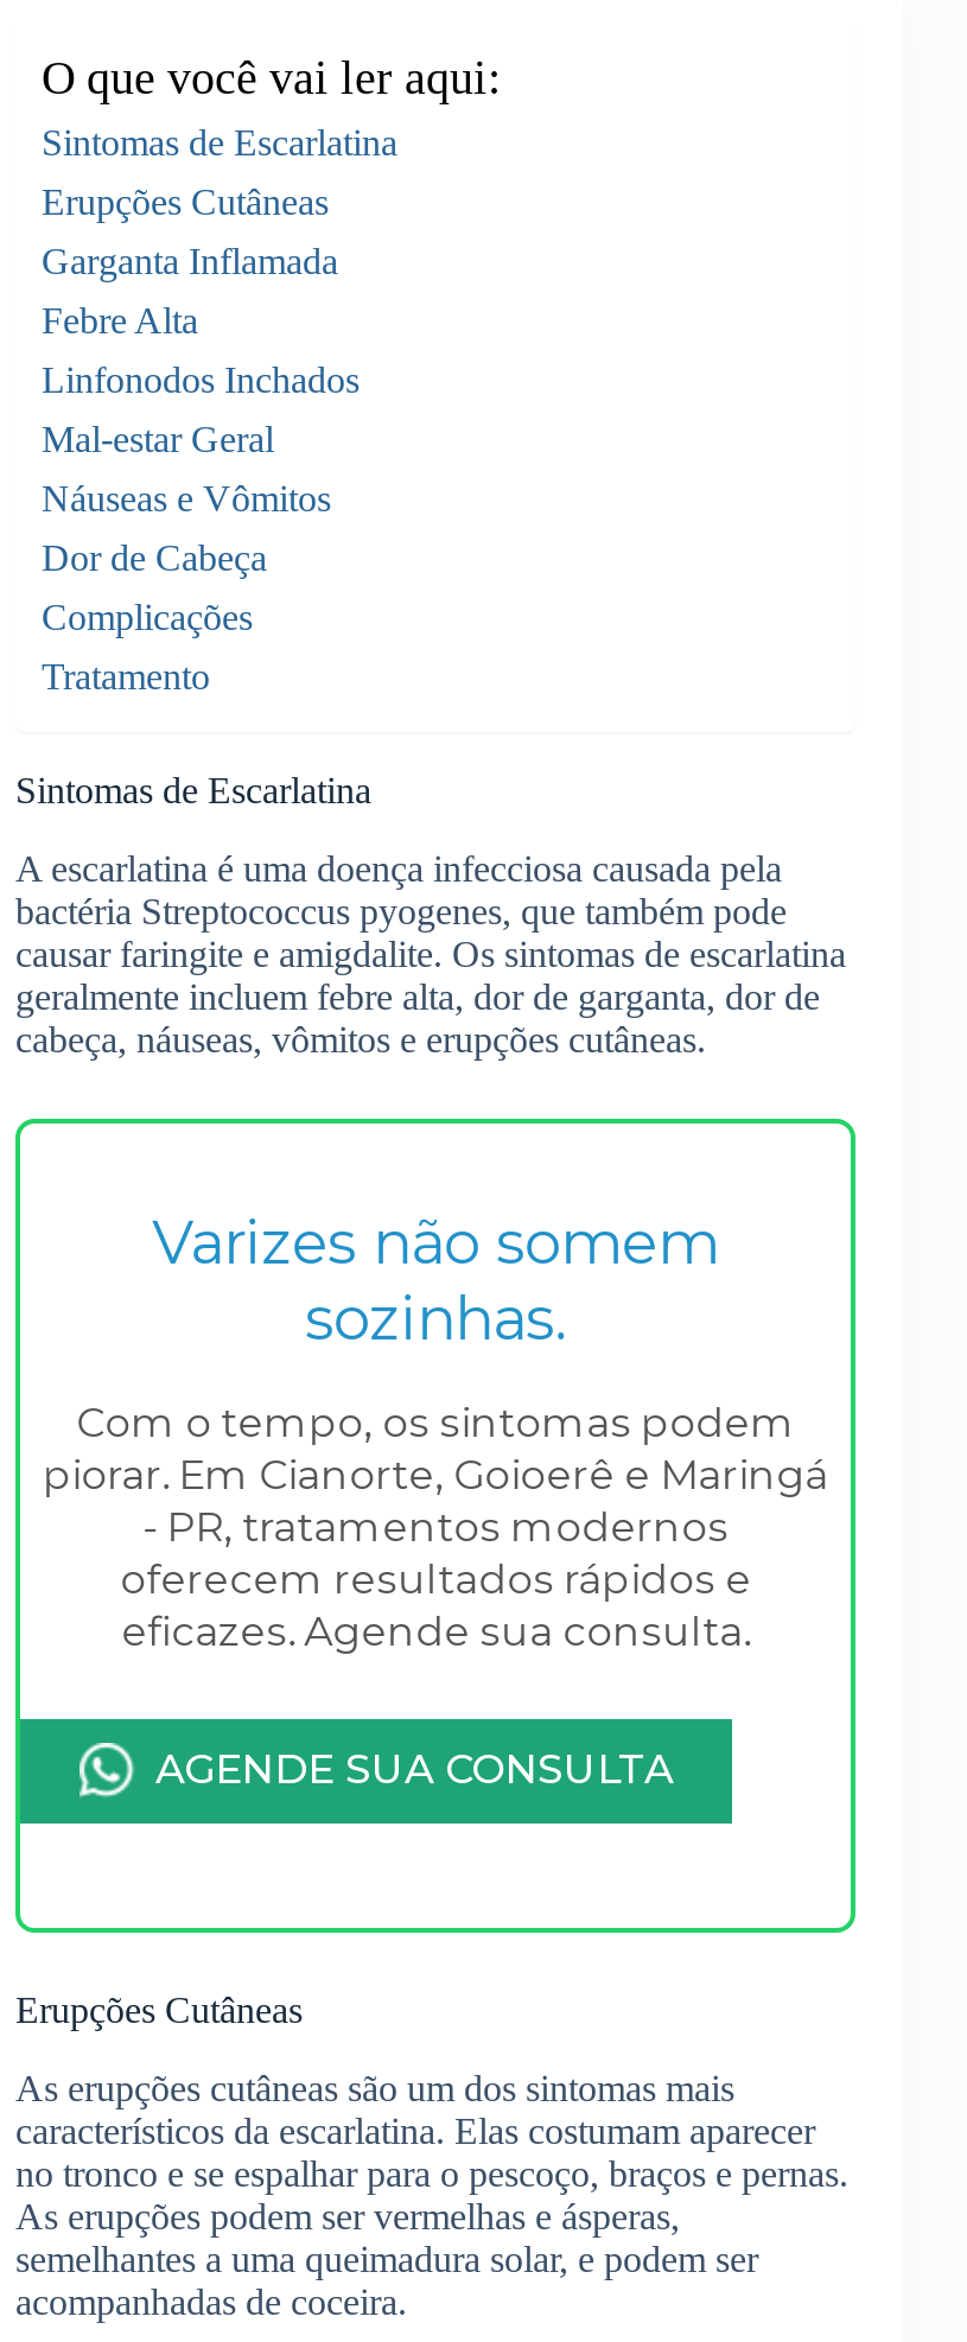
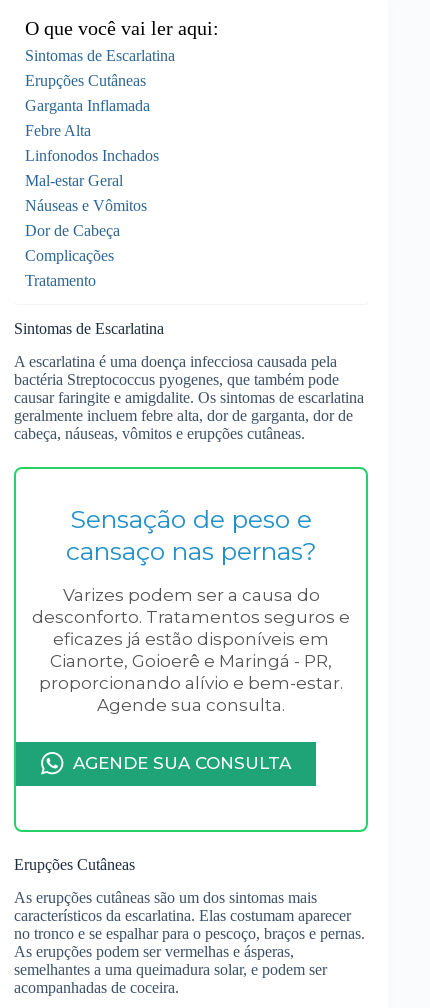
- Varizes não somem
- sozinhas.
+ Sensação de peso e
+ cansaço nas pernas?

- Com o tempo, os sintomas podem
- piorar. Em Cianorte, Goioerê e Maringá
- - PR, tratamentos modernos
- oferecem resultados rápidos e
- eficazes. Agende sua consulta.
+ Varizes podem ser a causa do
+ desconforto. Tratamentos seguros e
+ eficazes já estão disponíveis em
+ Cianorte, Goioerê e Maringá - PR,
+ proporcionando alívio e bem-estar.
+ Agende sua consulta.
